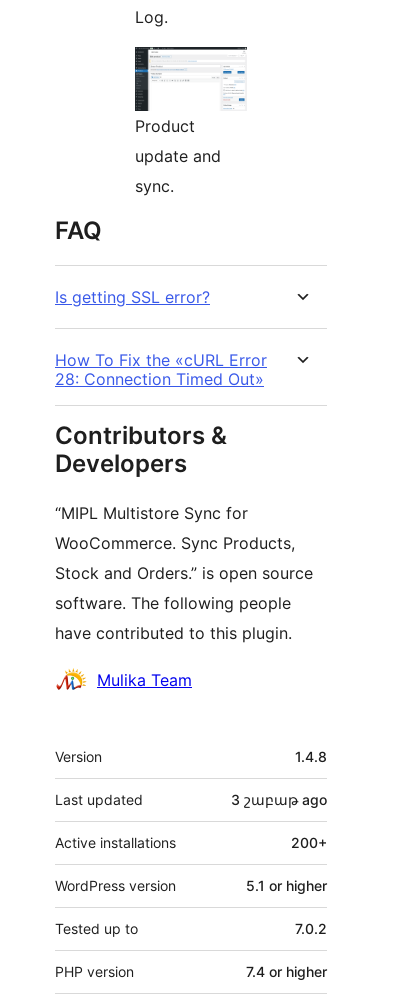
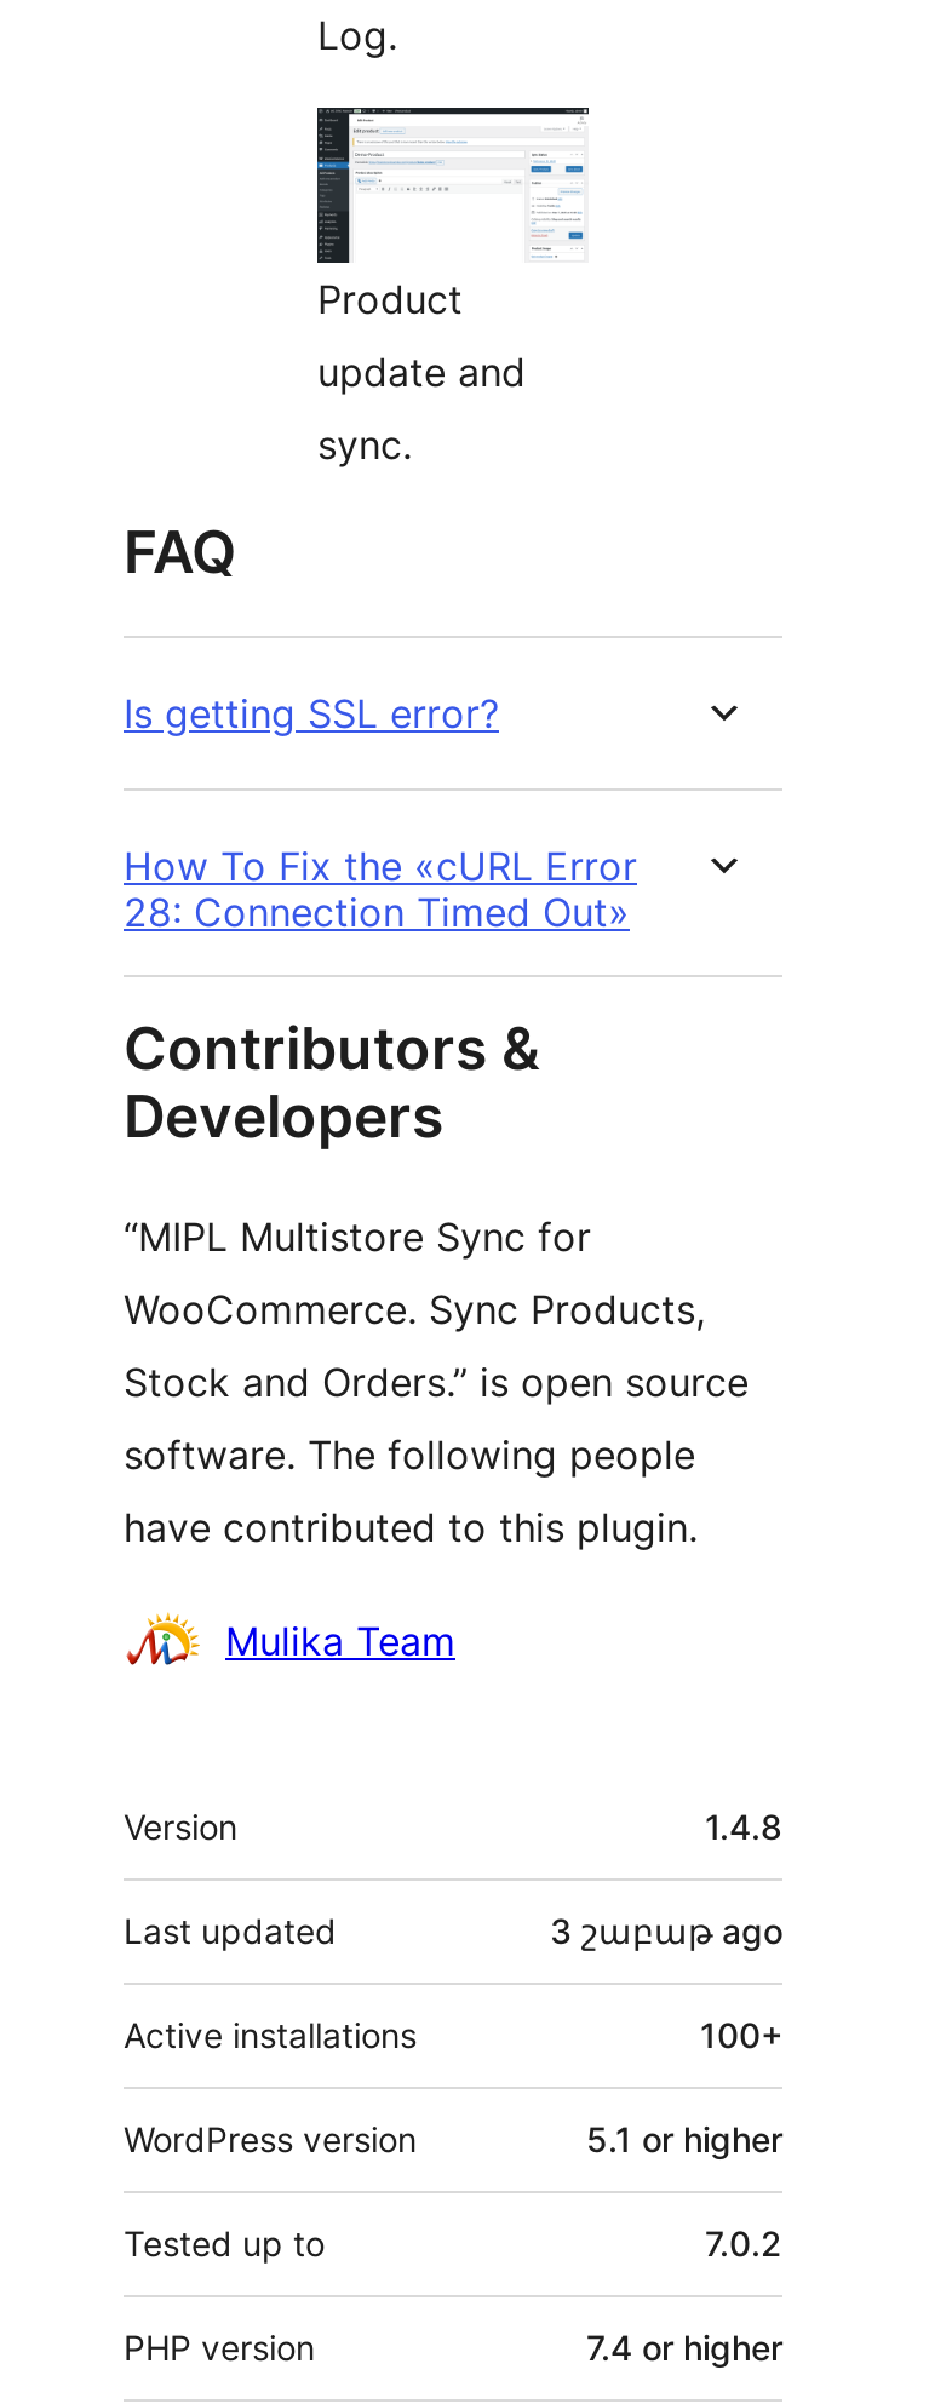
- 200+
+ 100+
